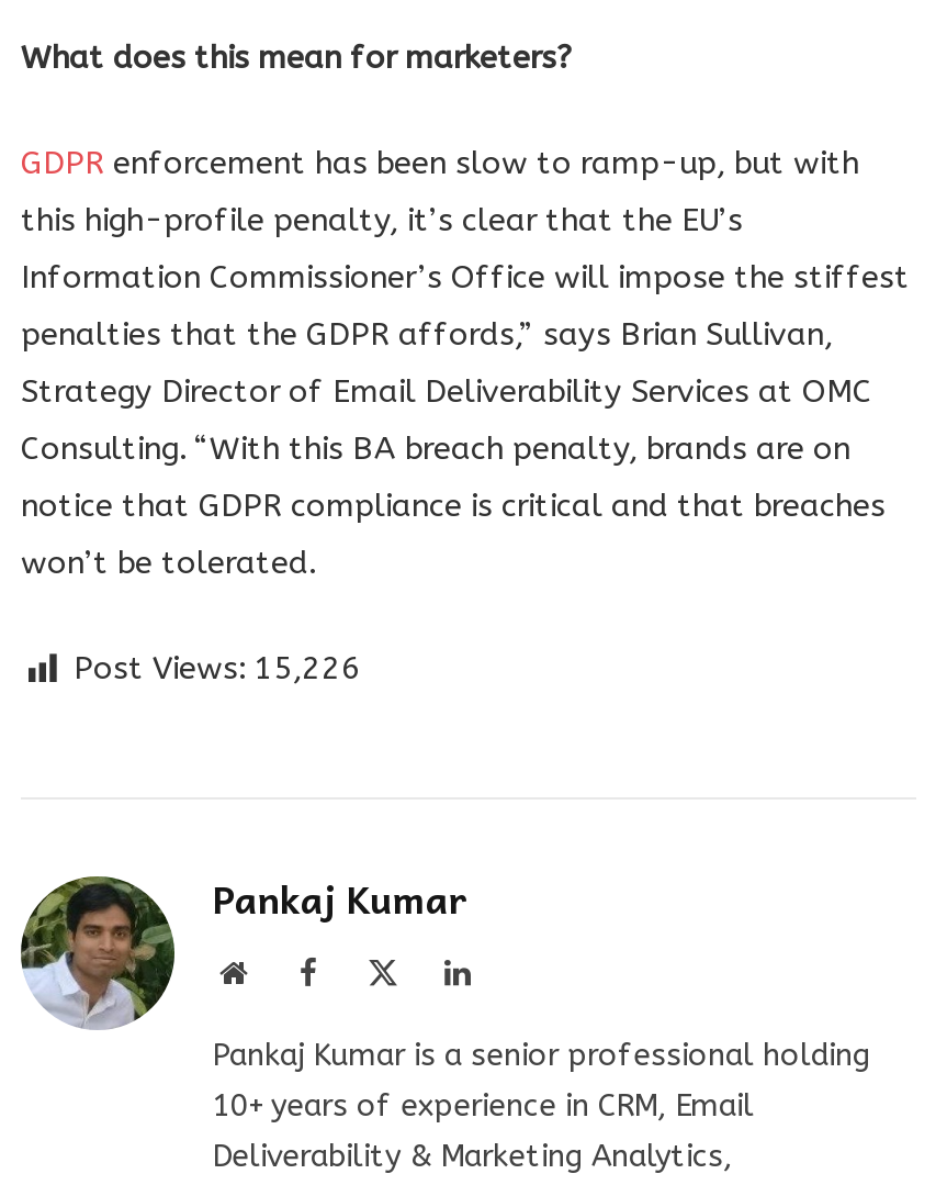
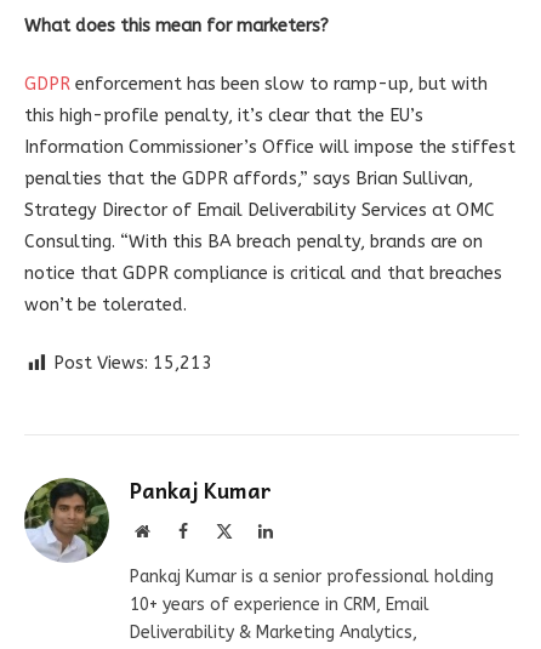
- Post Views: 15,226
+ Post Views: 15,213
